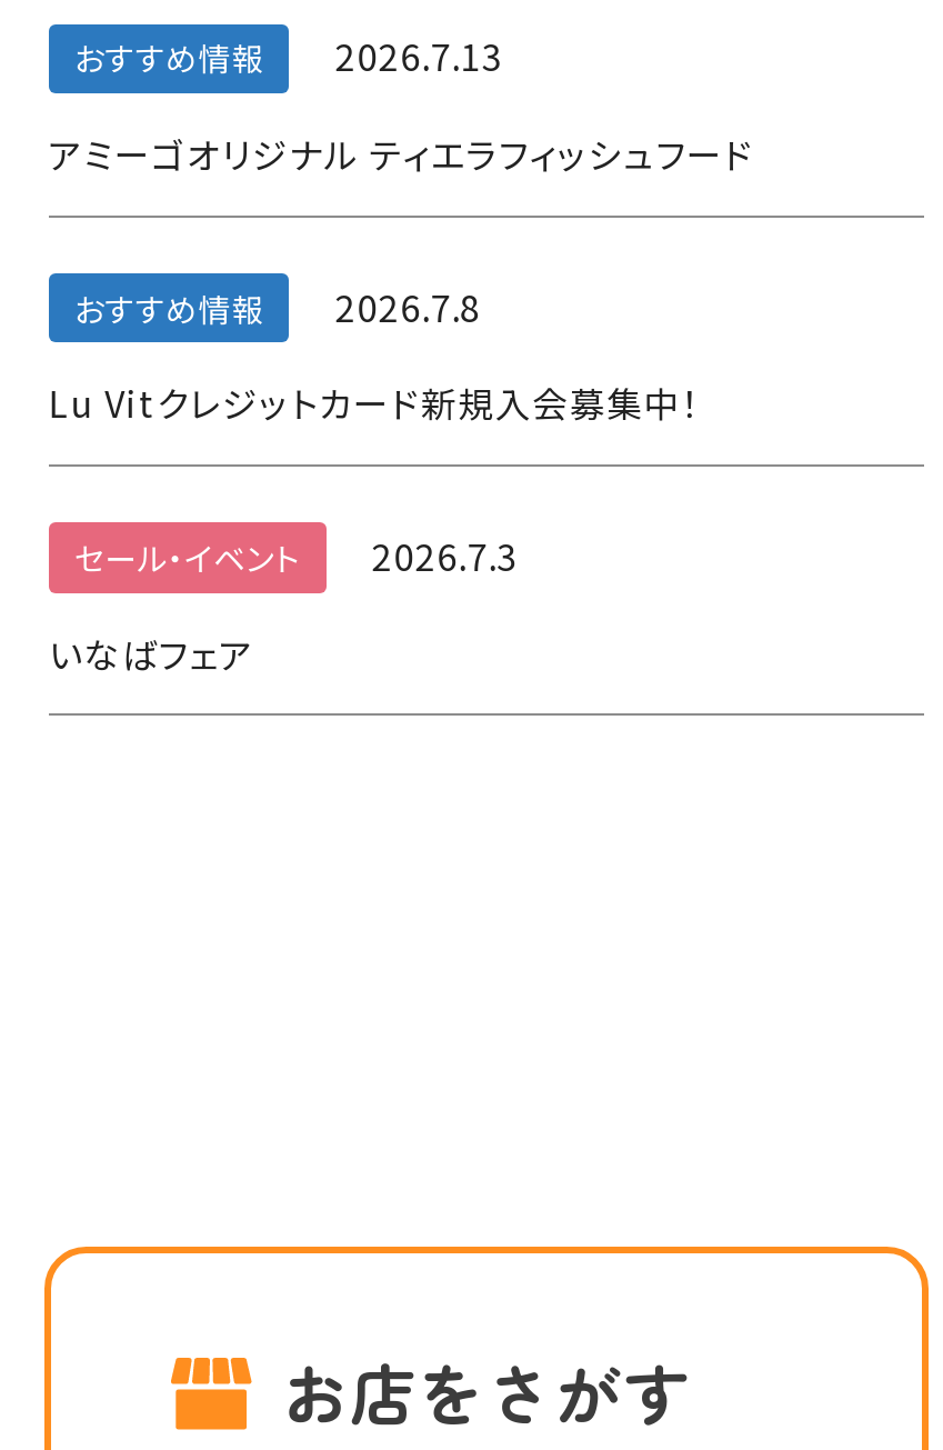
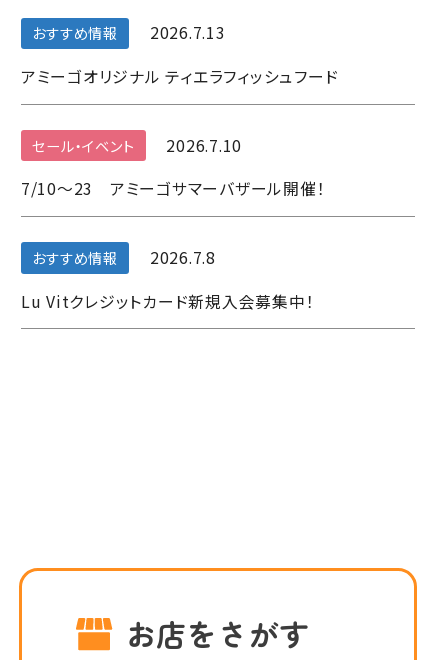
+ 2026.7.10
+ 7/10～23 アミーゴサマーバザール開催！

moved down: おすすめ情報 | 2026.7.8 | Lu Vitクレジットカード新規入会募集中！

- 2026.7.3
- いなばフェア

moved up: セール・イベント
